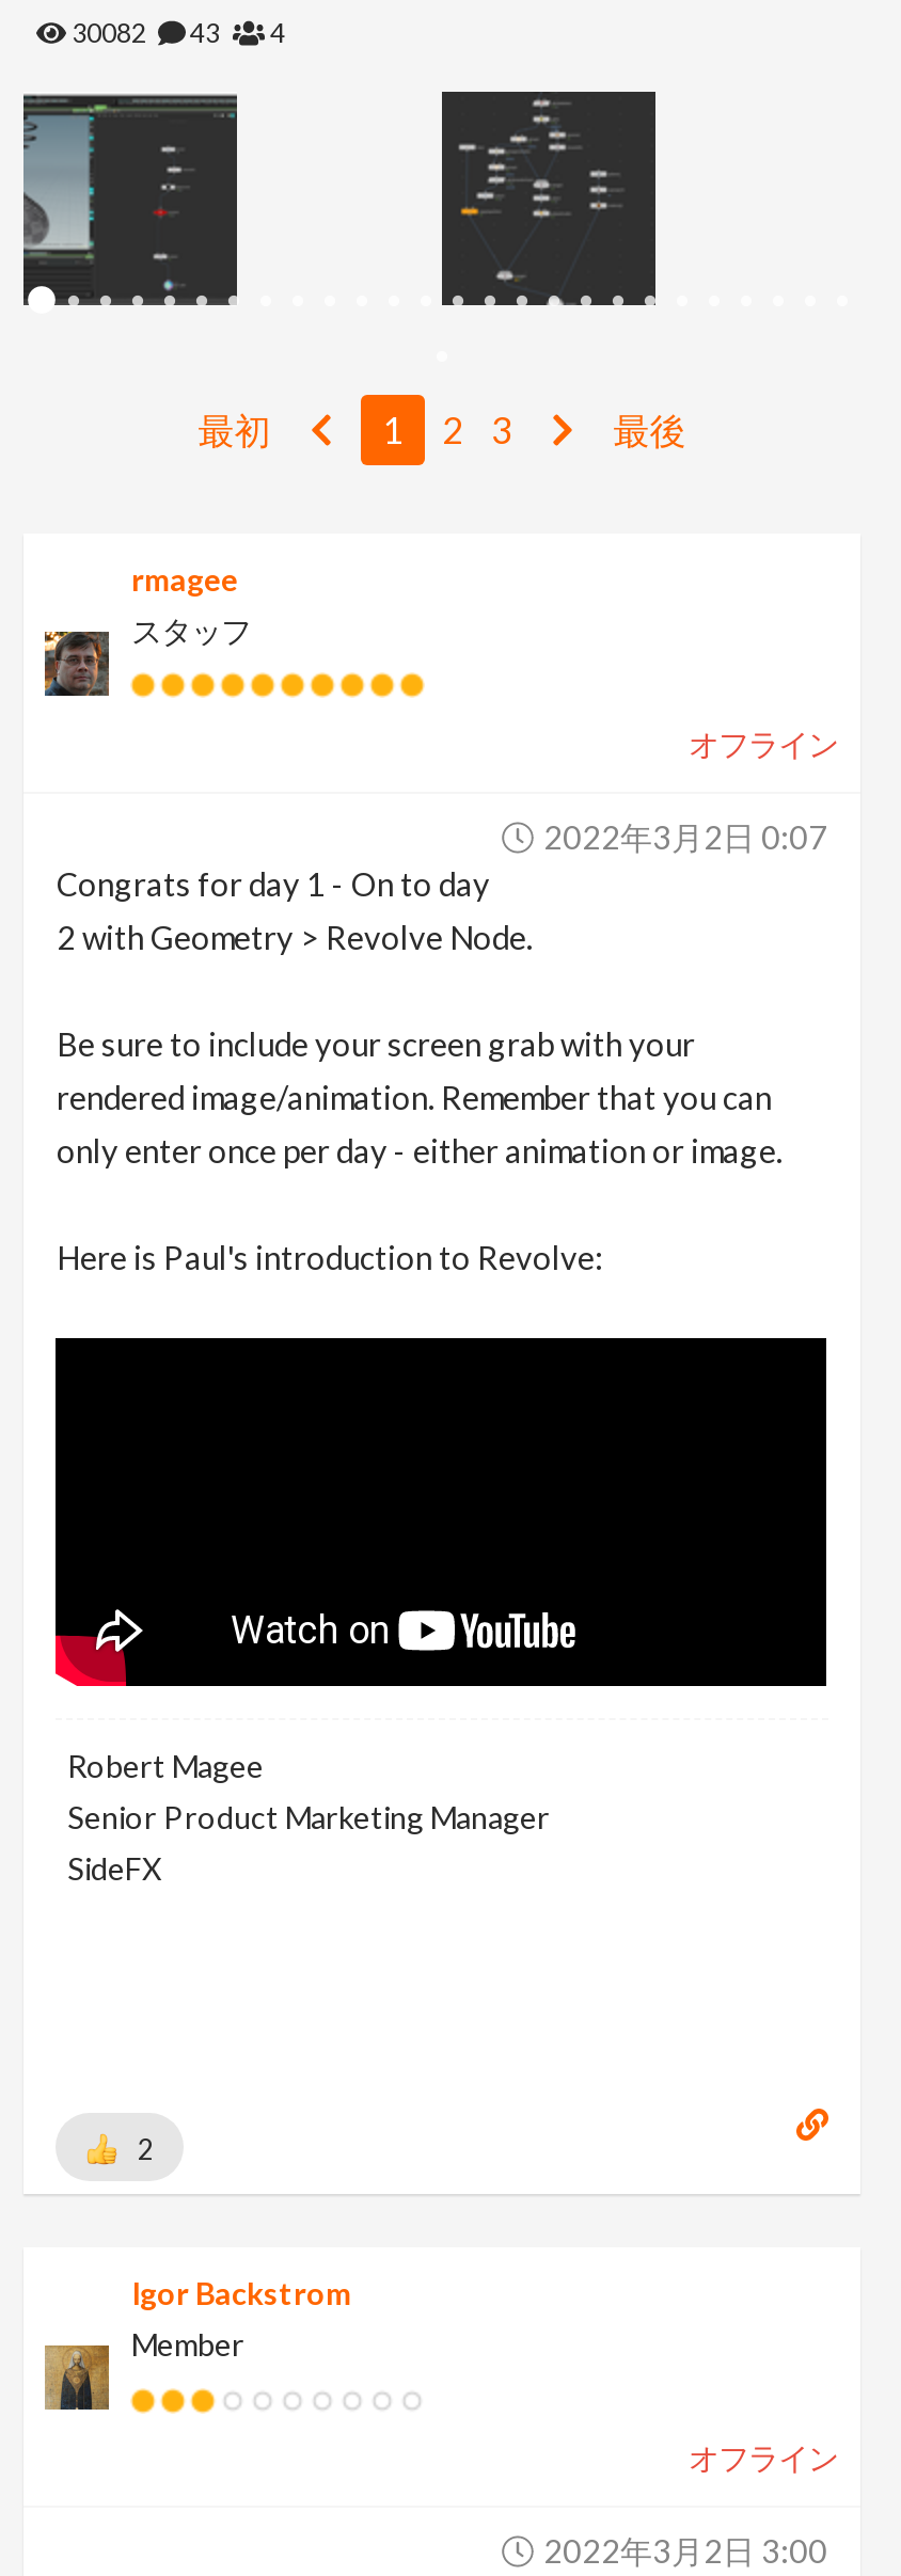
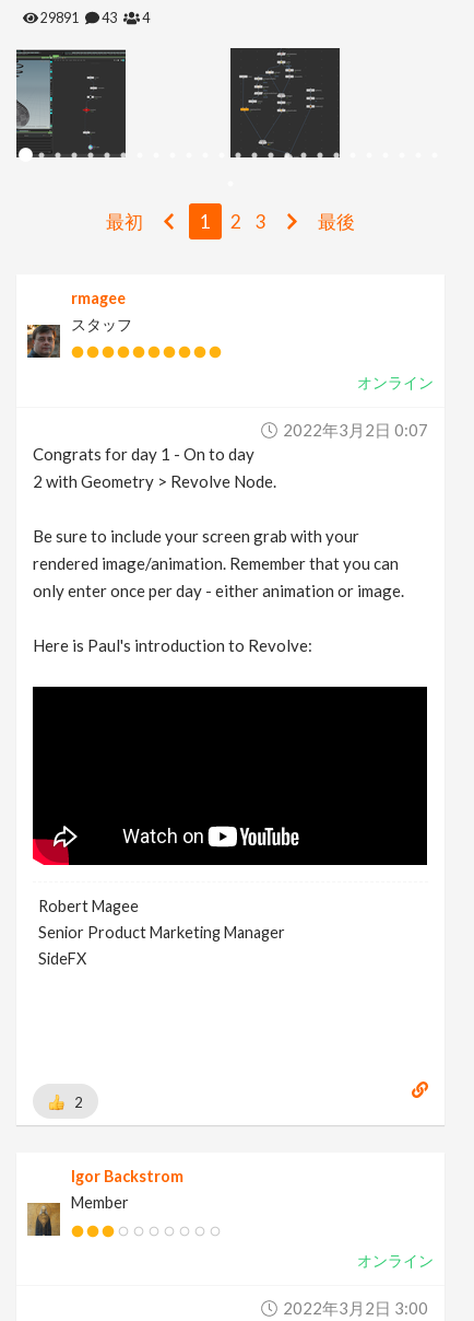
- 30082
+ 29891

- オフライン
+ オンライン

- オフライン
+ オンライン
